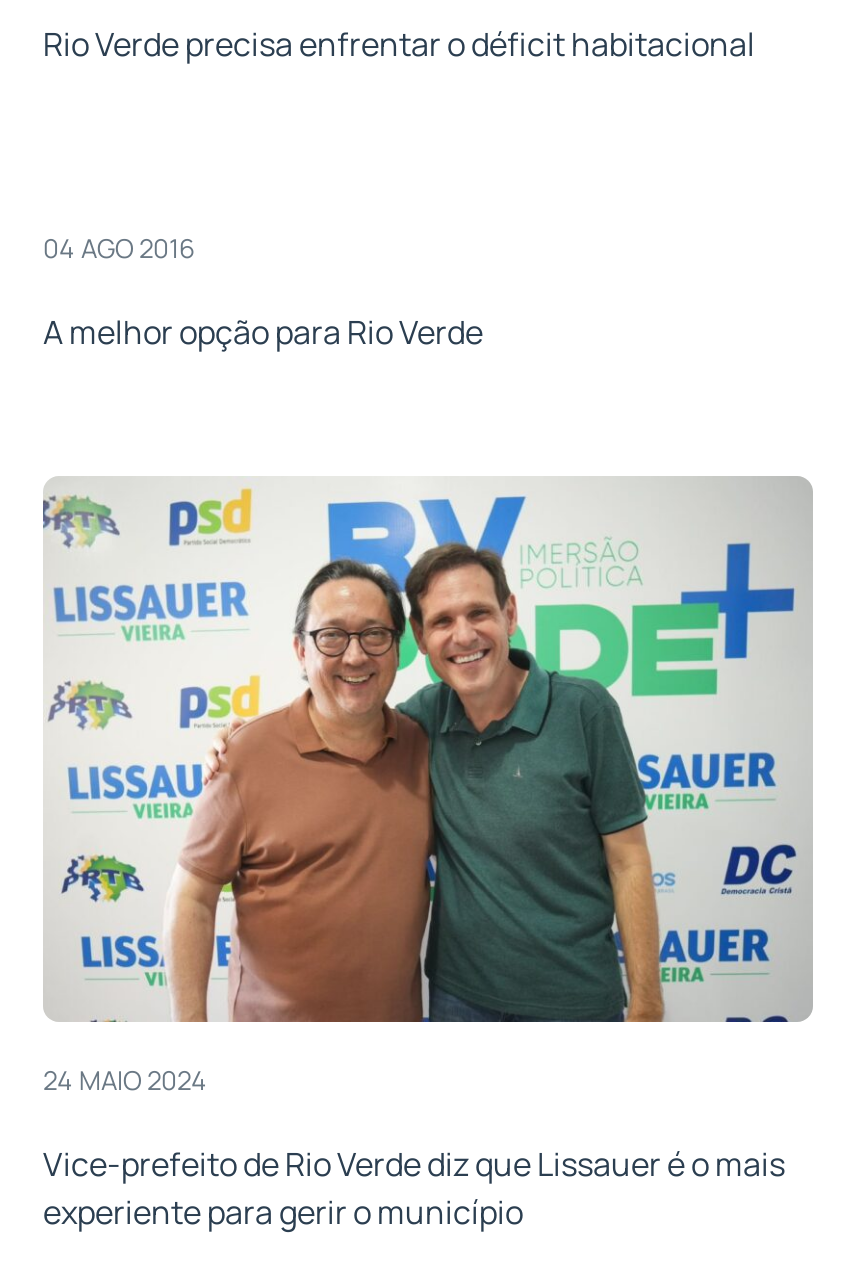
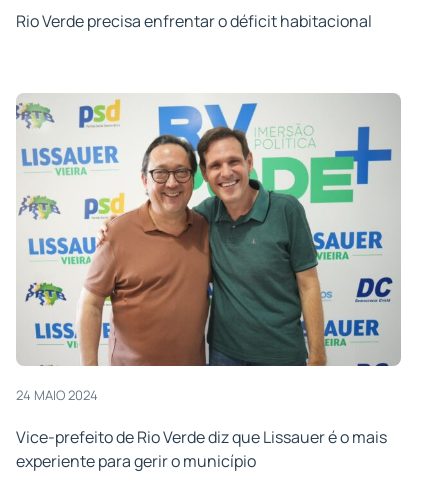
- 04 AGO 2016
- A melhor opção para Rio Verde
